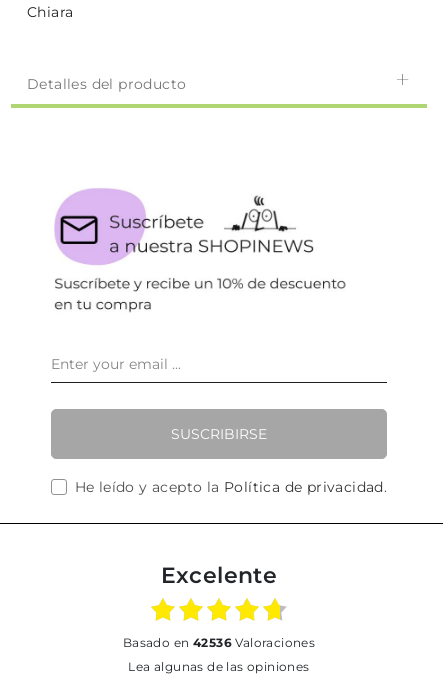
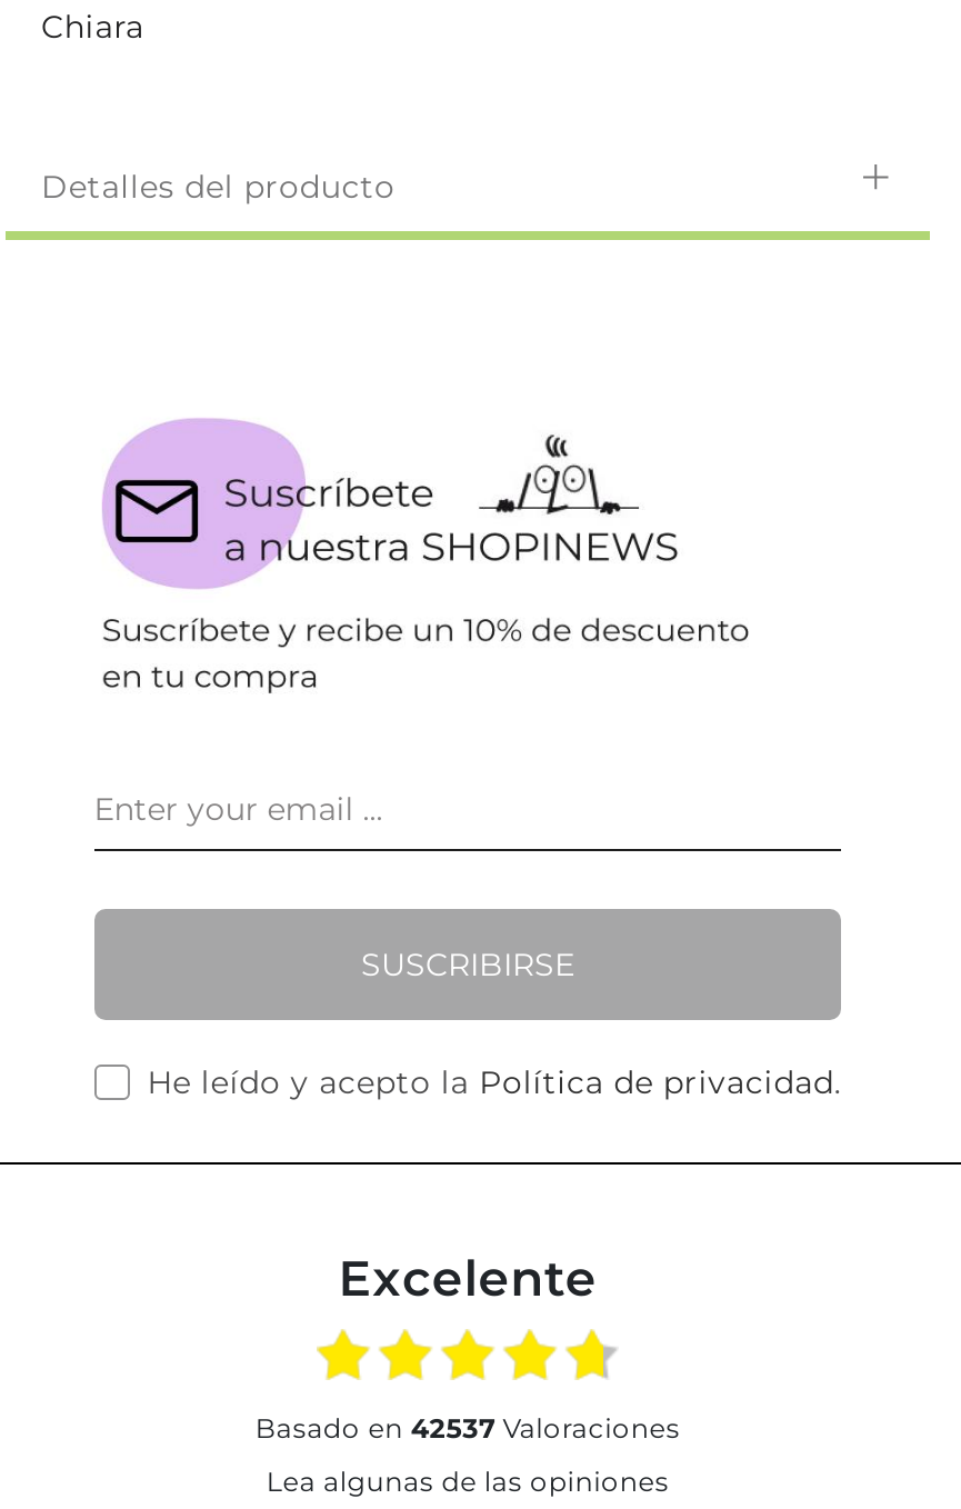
- basado en 42536 Valoraciones
+ basado en 42537 Valoraciones
